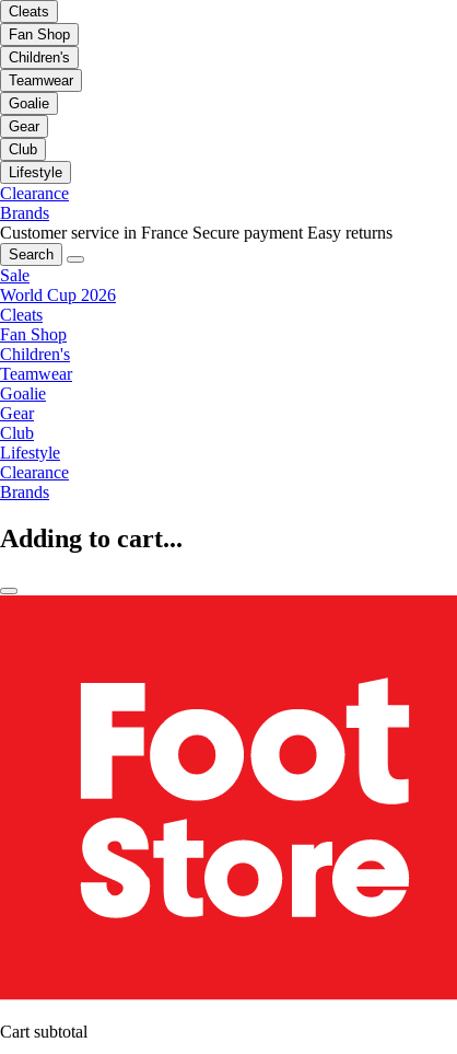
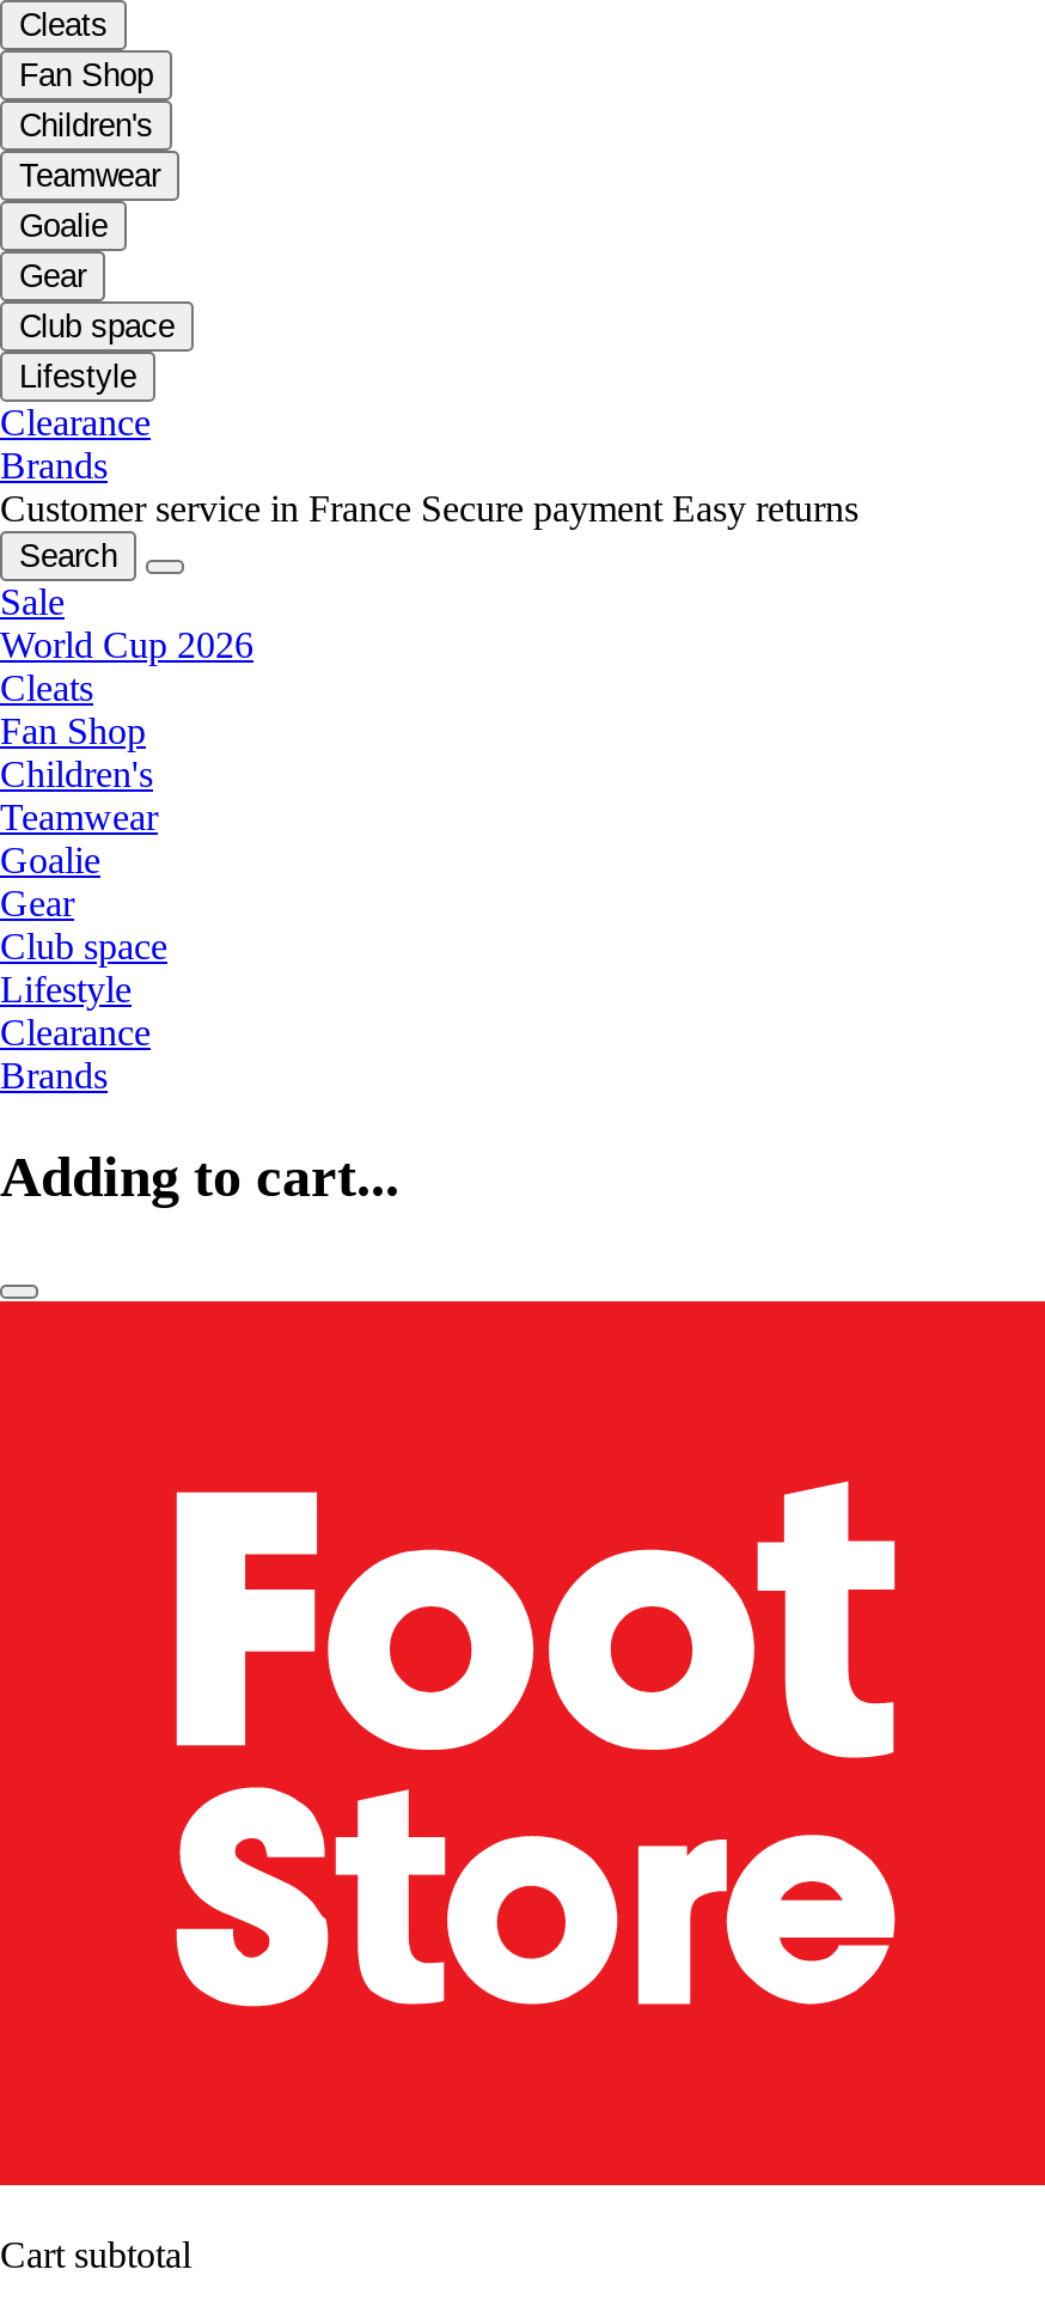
- Club
+ Club space

- Club
+ Club space
